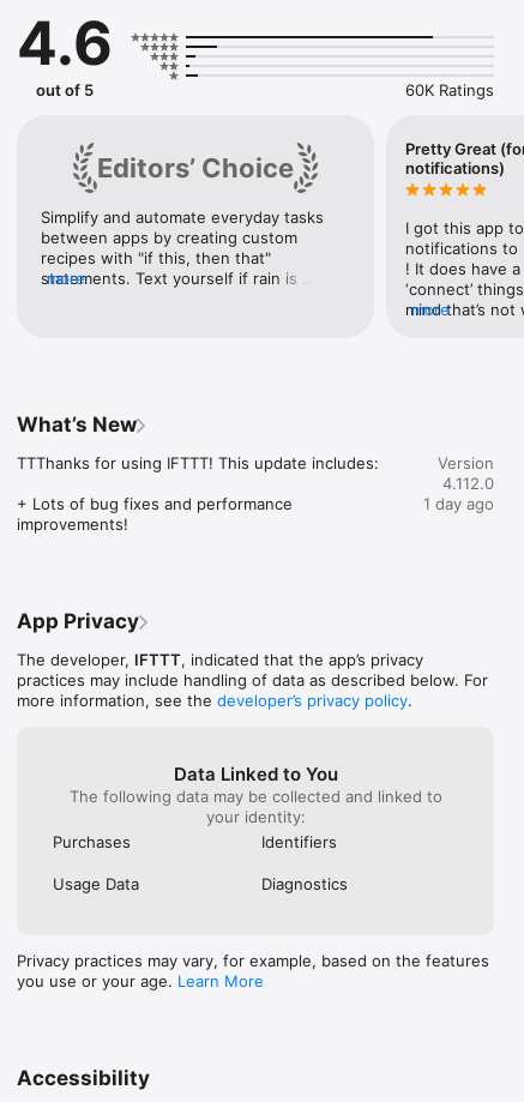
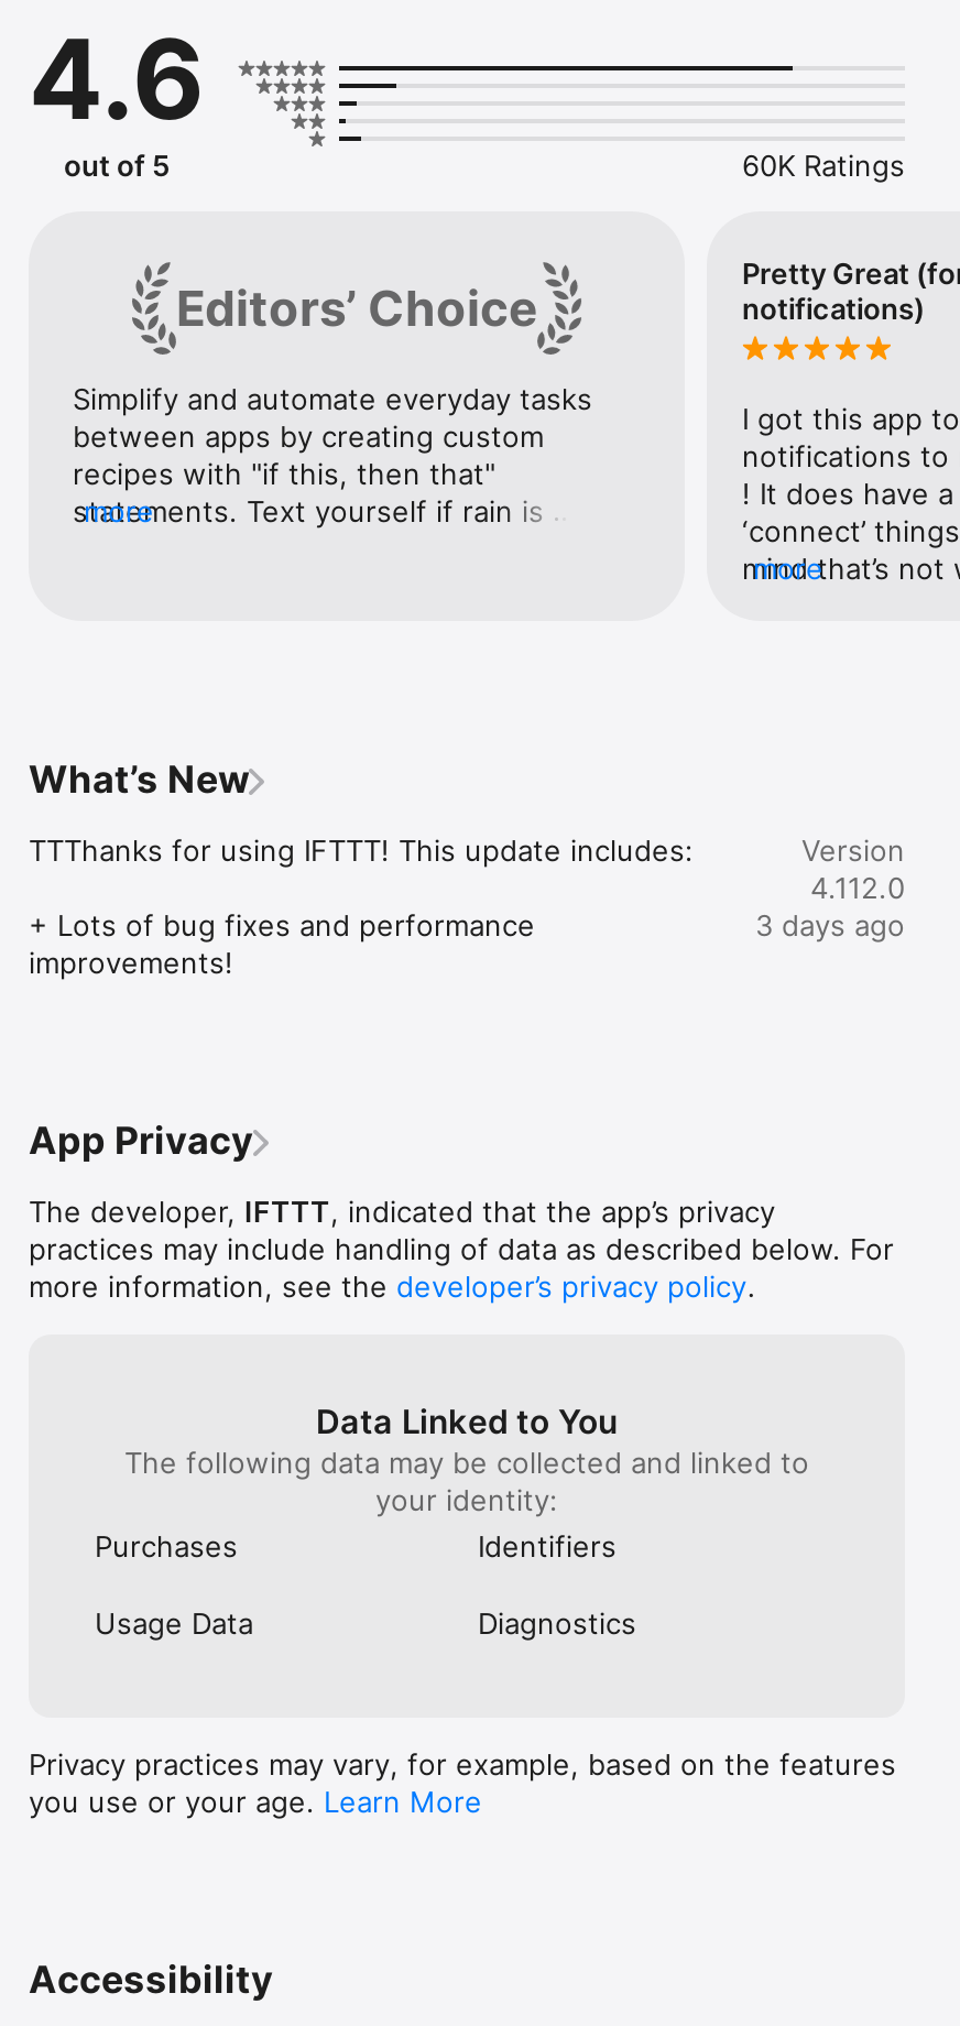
- 1 day ago
+ 3 days ago
